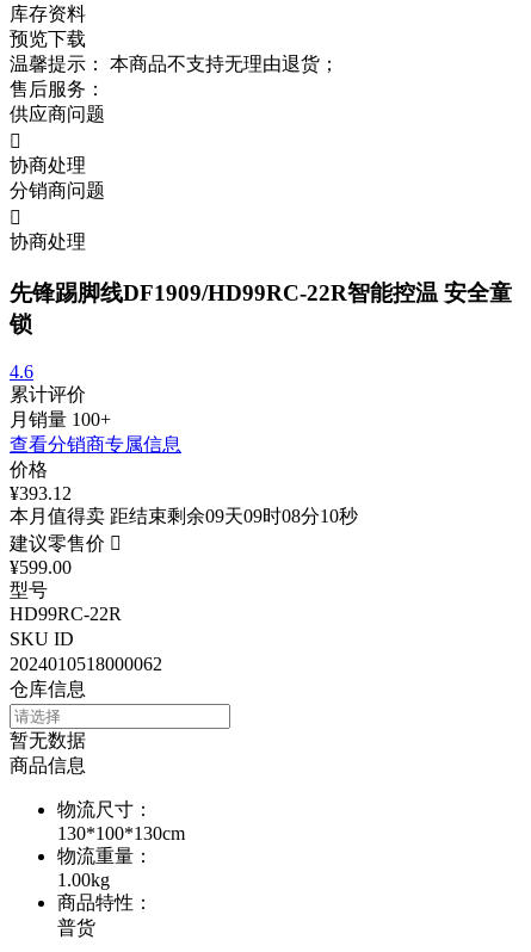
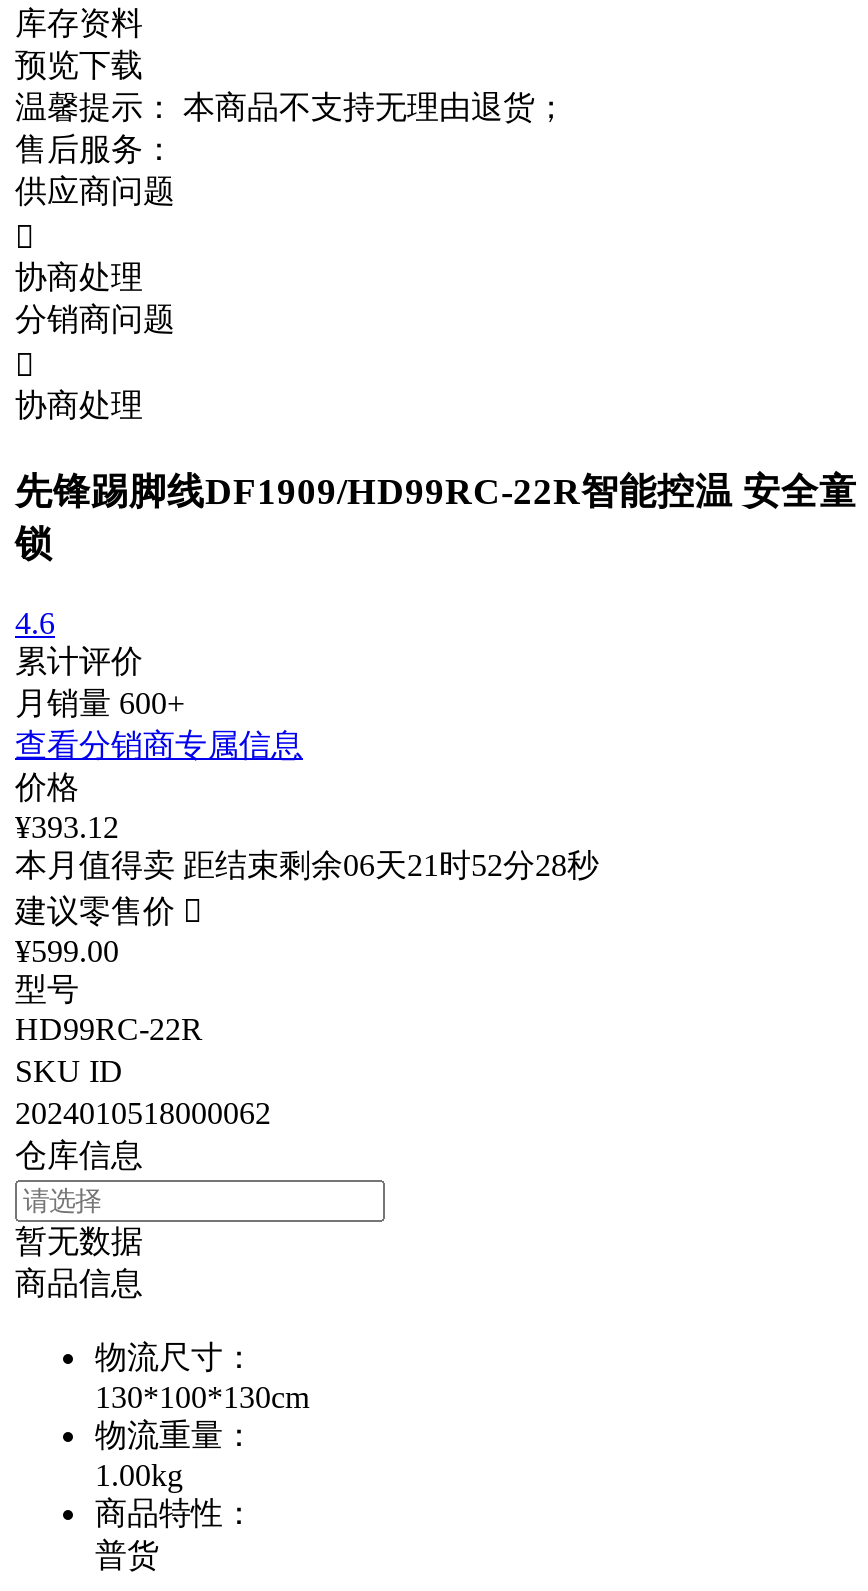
- 月销量 100+
+ 月销量 600+

- 本月值得卖 距结束剩余09天09时08分10秒
+ 本月值得卖 距结束剩余06天21时52分28秒
